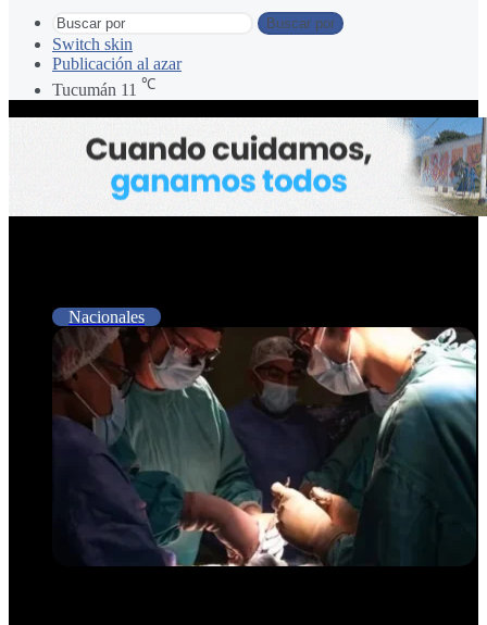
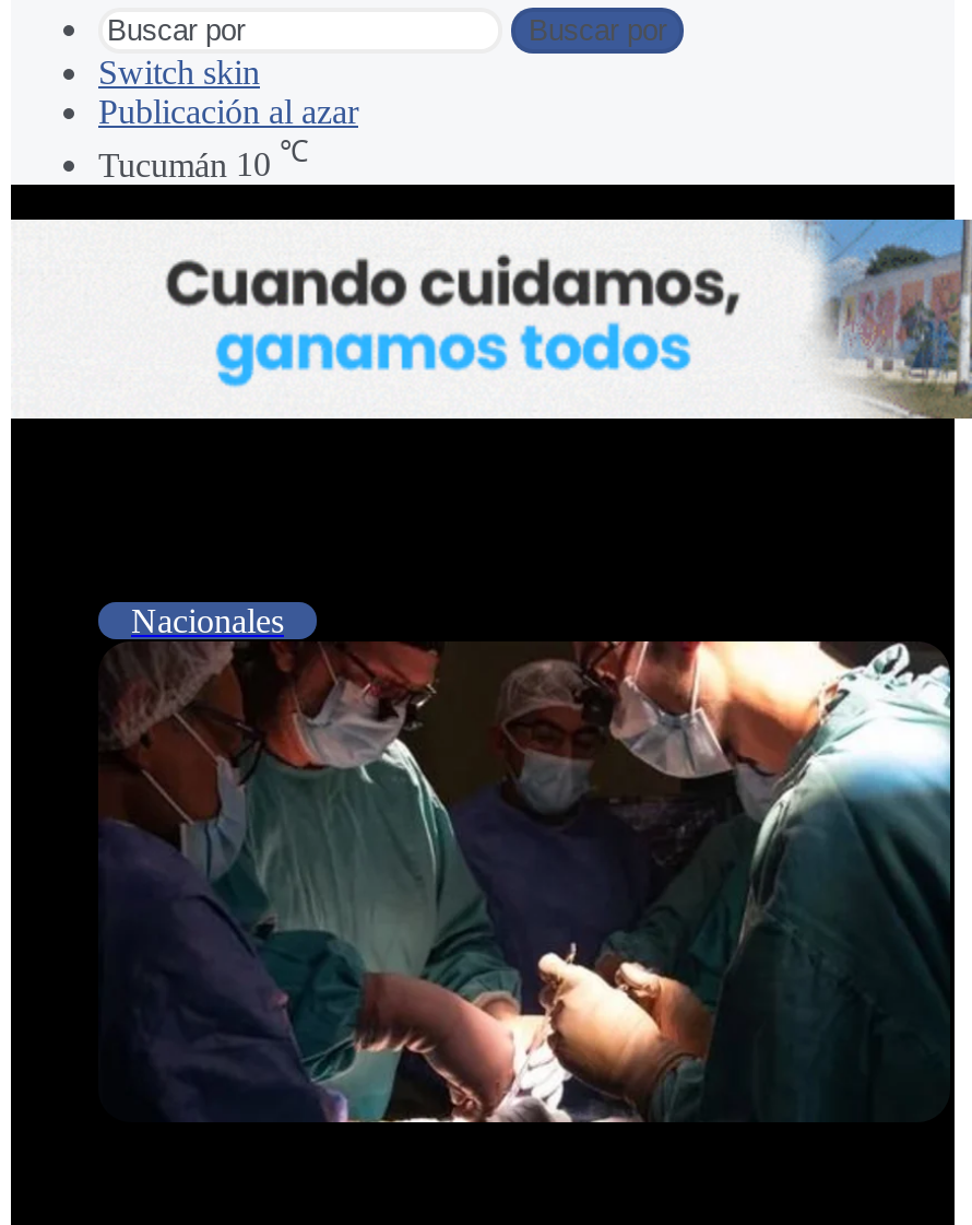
- Tucumán 11 ℃
+ Tucumán 10 ℃
